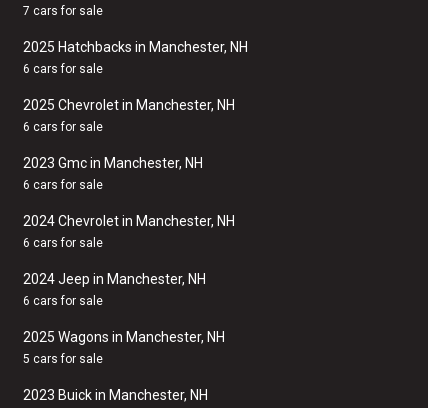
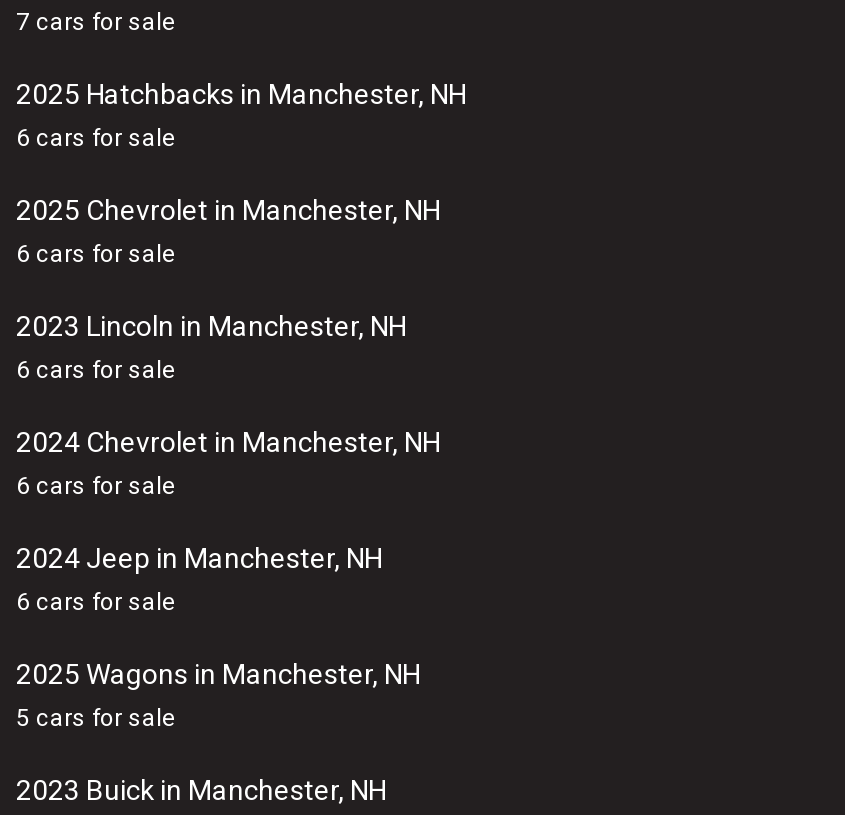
- 2023 Gmc in Manchester, NH
+ 2023 Lincoln in Manchester, NH
